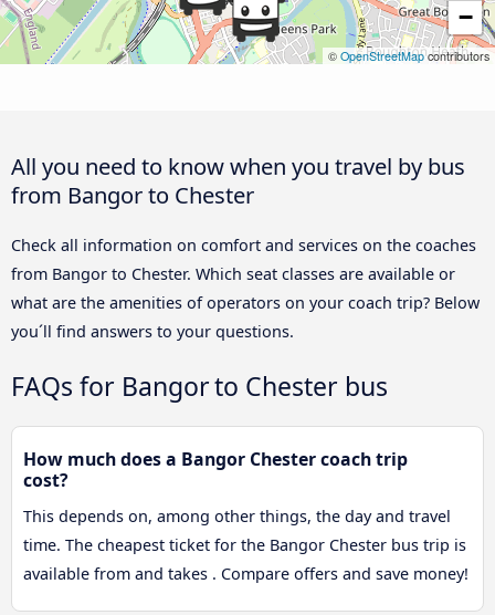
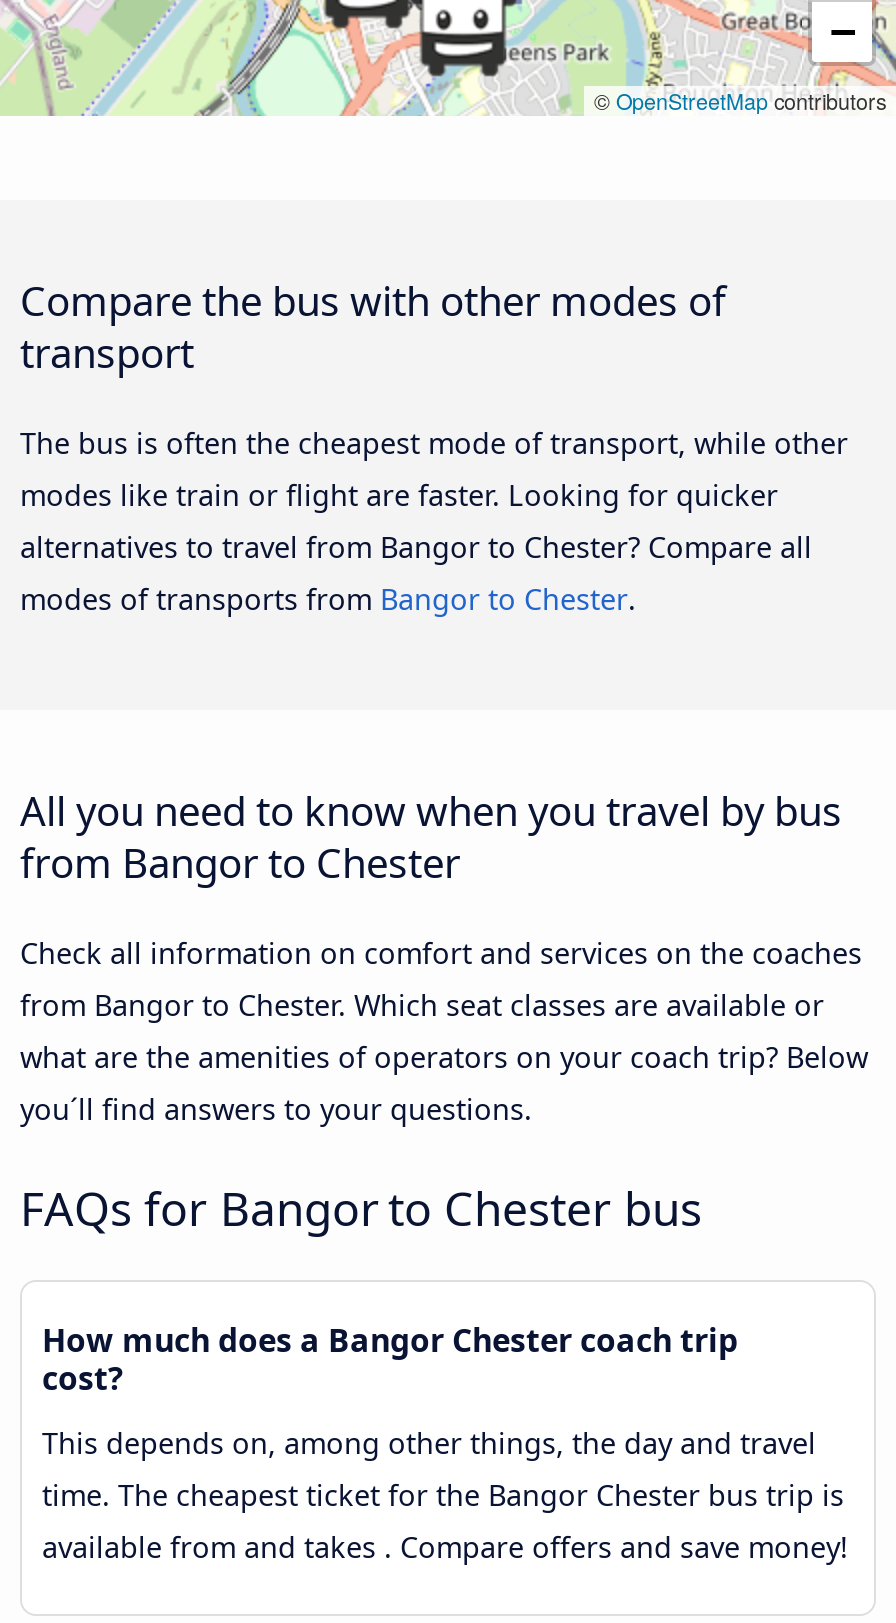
+ Compare the bus with other modes of
+ transport
+ The bus is often the cheapest mode of transport, while other
+ modes like train or flight are faster. Looking for quicker
+ alternatives to travel from Bangor to Chester? Compare all
+ modes of transports from Bangor to Chester.
